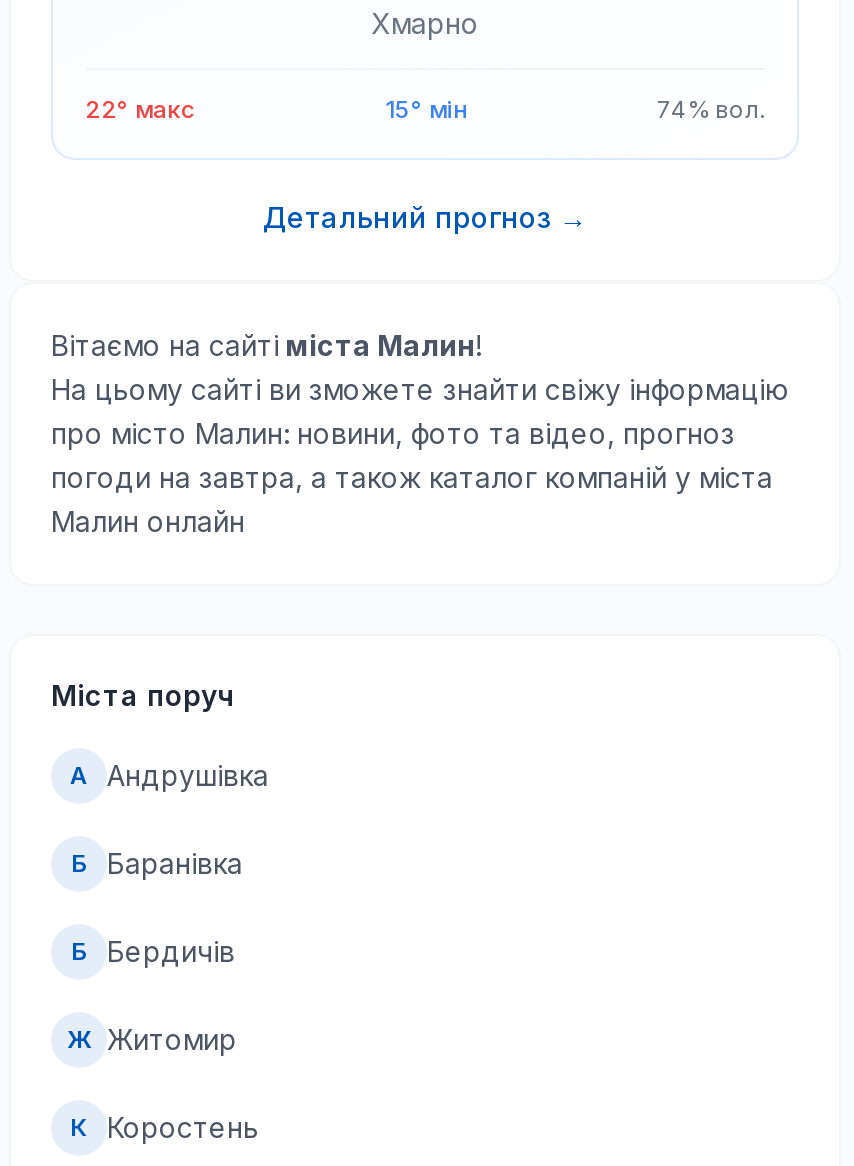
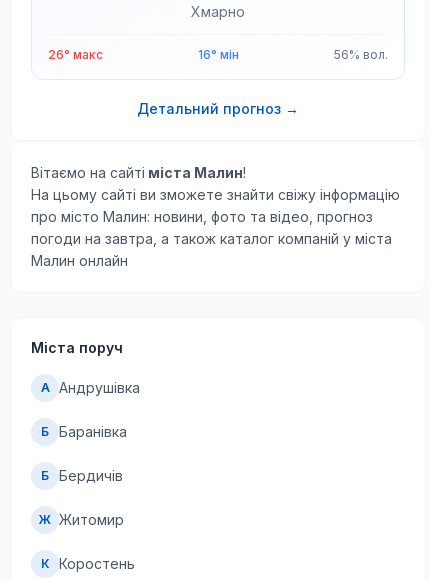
- 22° макс
+ 26° макс

- 15° мін
+ 16° мін

- 74% вол.
+ 56% вол.
